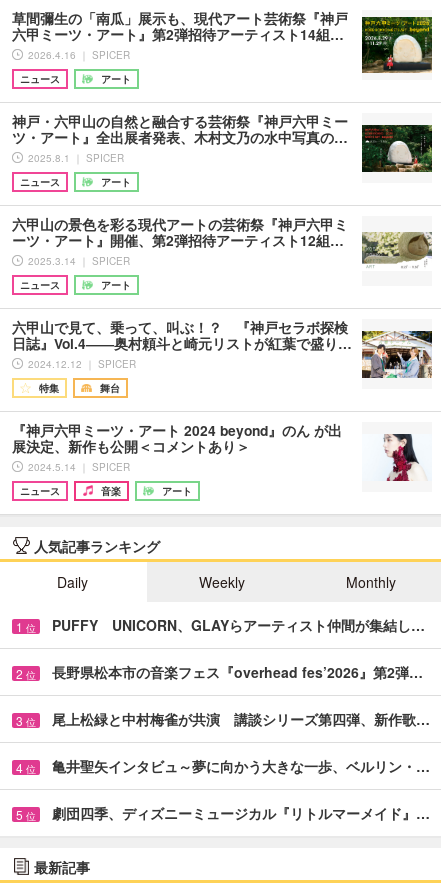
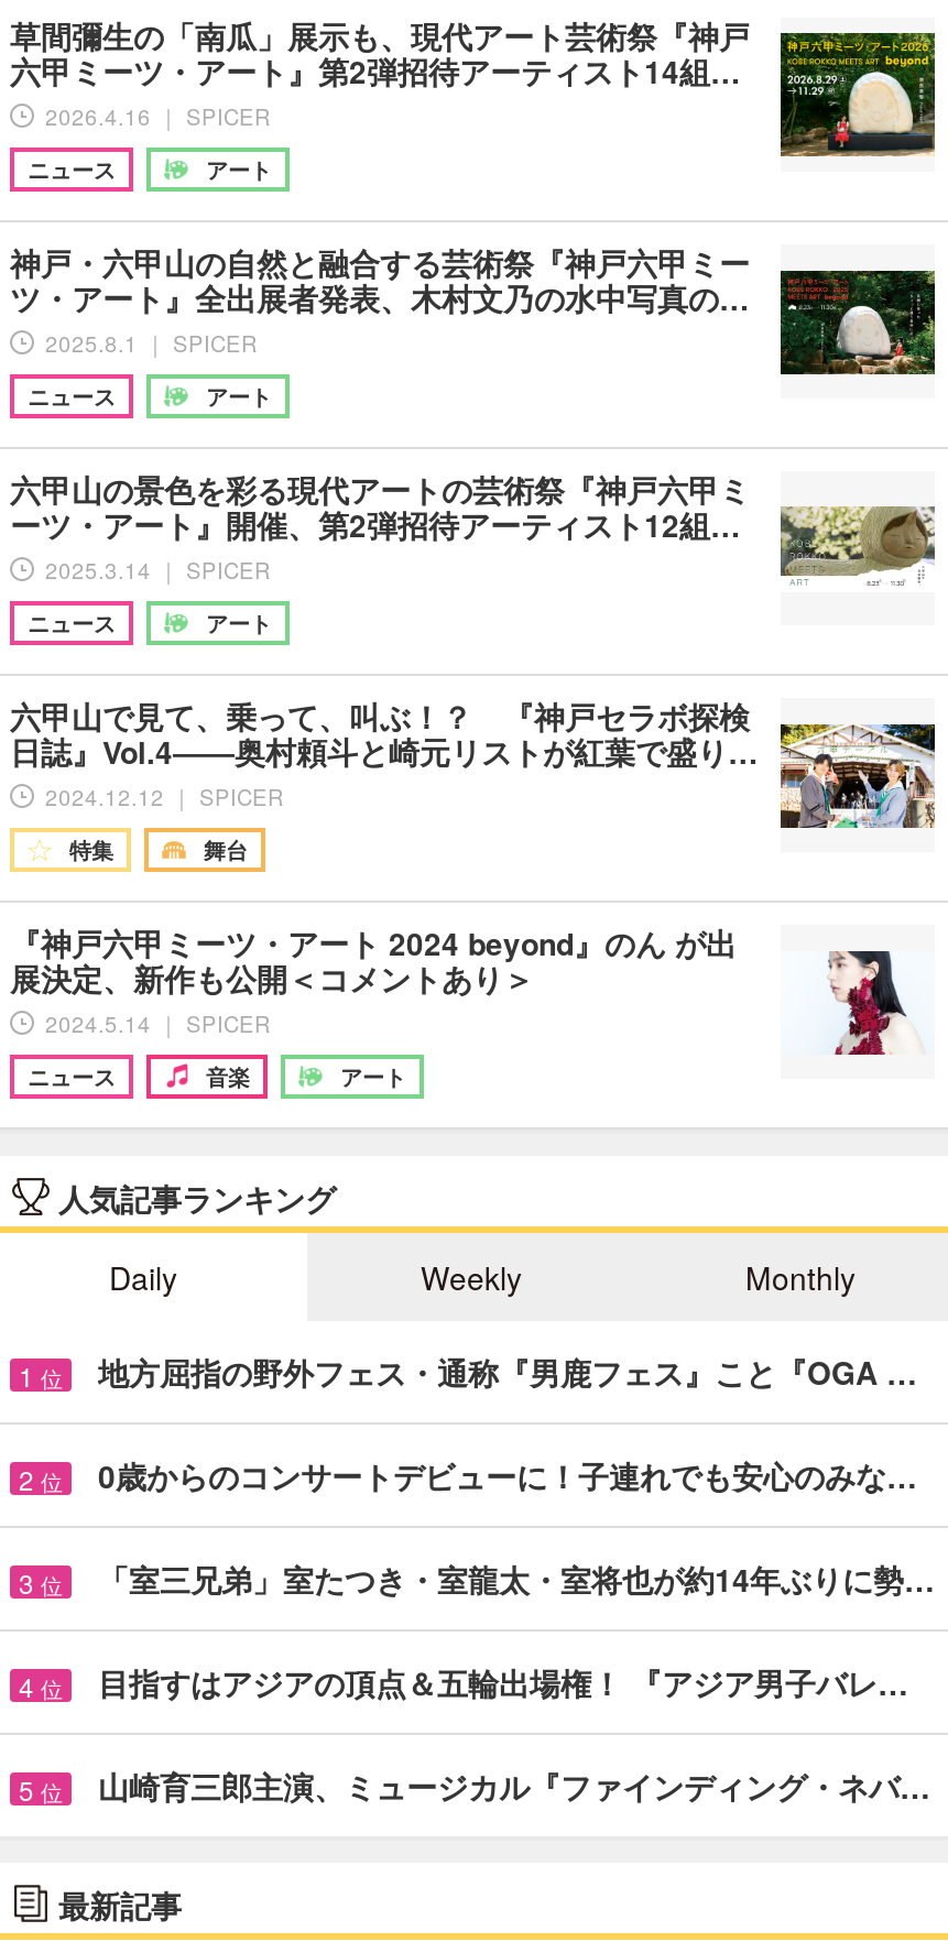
- PUFFY UNICORN、GLAYらアーティスト仲間が集結し…
+ 地方屈指の野外フェス・通称『男鹿フェス』こと『OGA …

- 長野県松本市の音楽フェス『overhead fes’2026』第2弾…
+ 0歳からのコンサートデビューに！子連れでも安心のみな…

- 尾上松緑と中村梅雀が共演 講談シリーズ第四弾、新作歌…
+ 「室三兄弟」室たつき・室龍太・室将也が約14年ぶりに勢…

- 亀井聖矢インタビュ～夢に向かう大きな一歩、ベルリン・…
+ 目指すはアジアの頂点＆五輪出場権！ 『アジア男子バレ…

- 劇団四季、ディズニーミュージカル『リトルマーメイド』…
+ 山崎育三郎主演、ミュージカル『ファインディング・ネバ…
